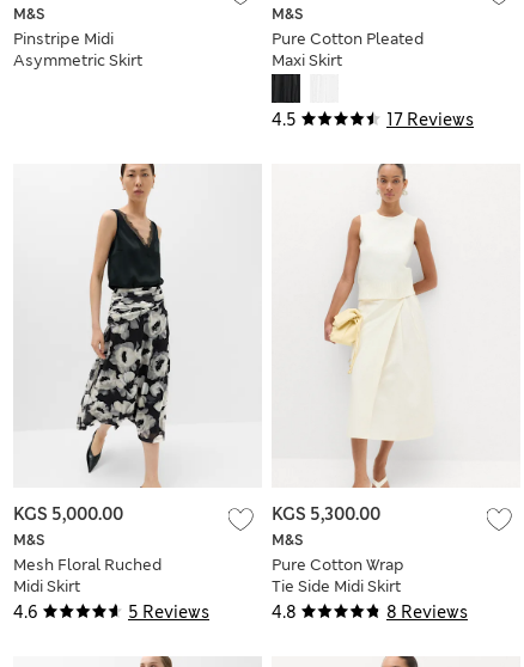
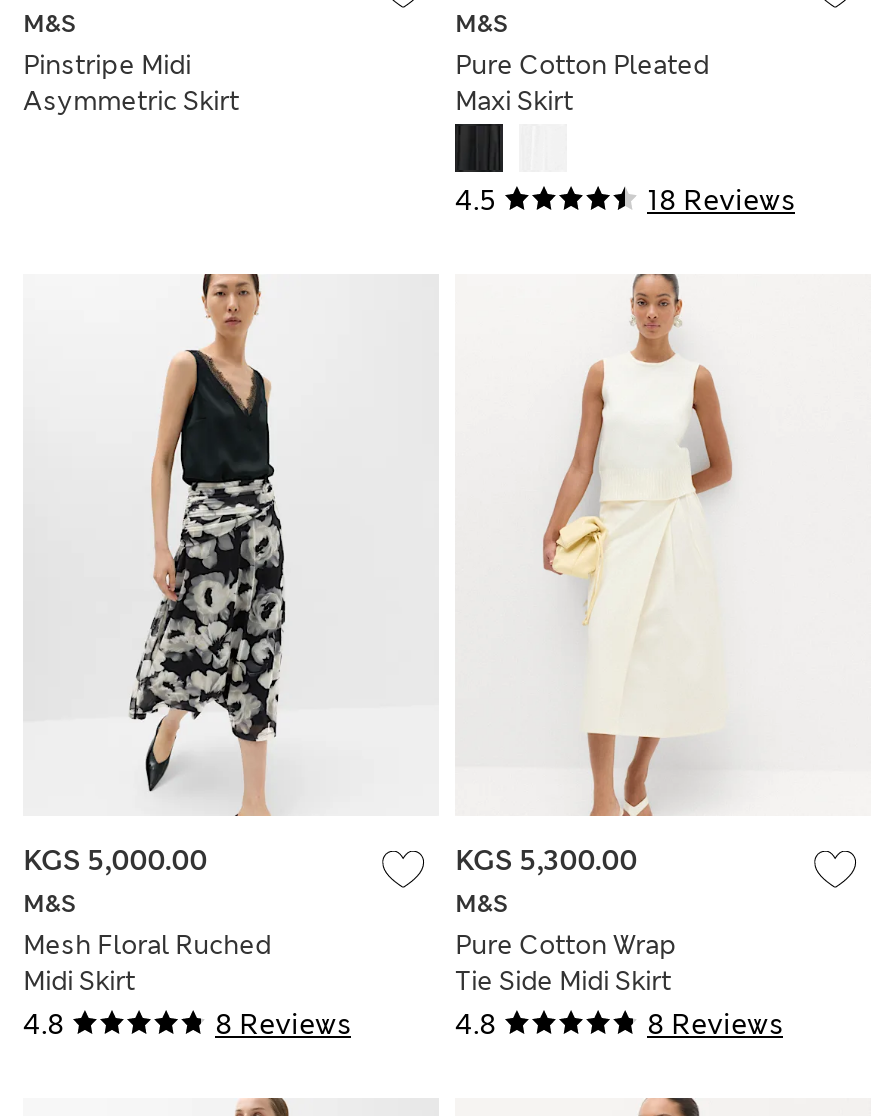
- 17 Reviews
+ 18 Reviews

- 4.6
+ 4.8

- 5 Reviews
+ 8 Reviews
